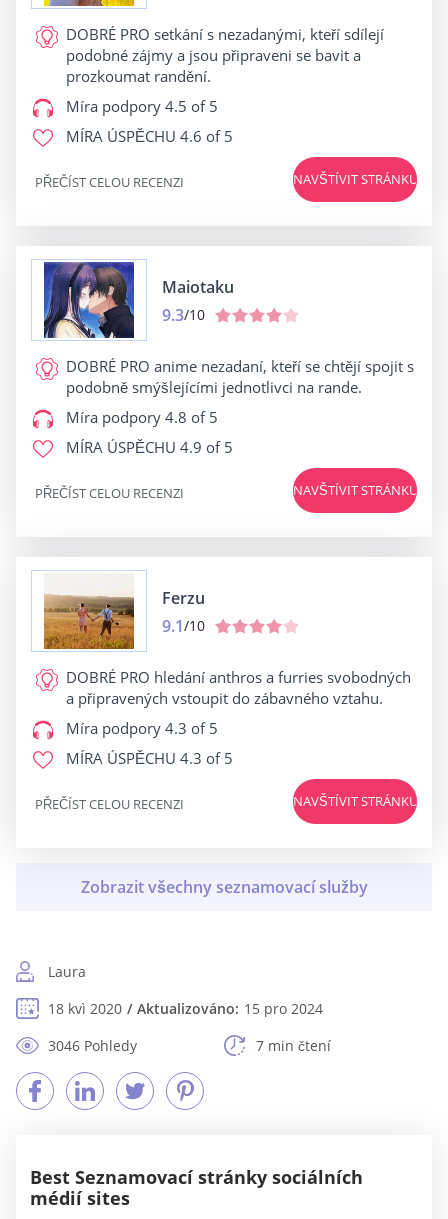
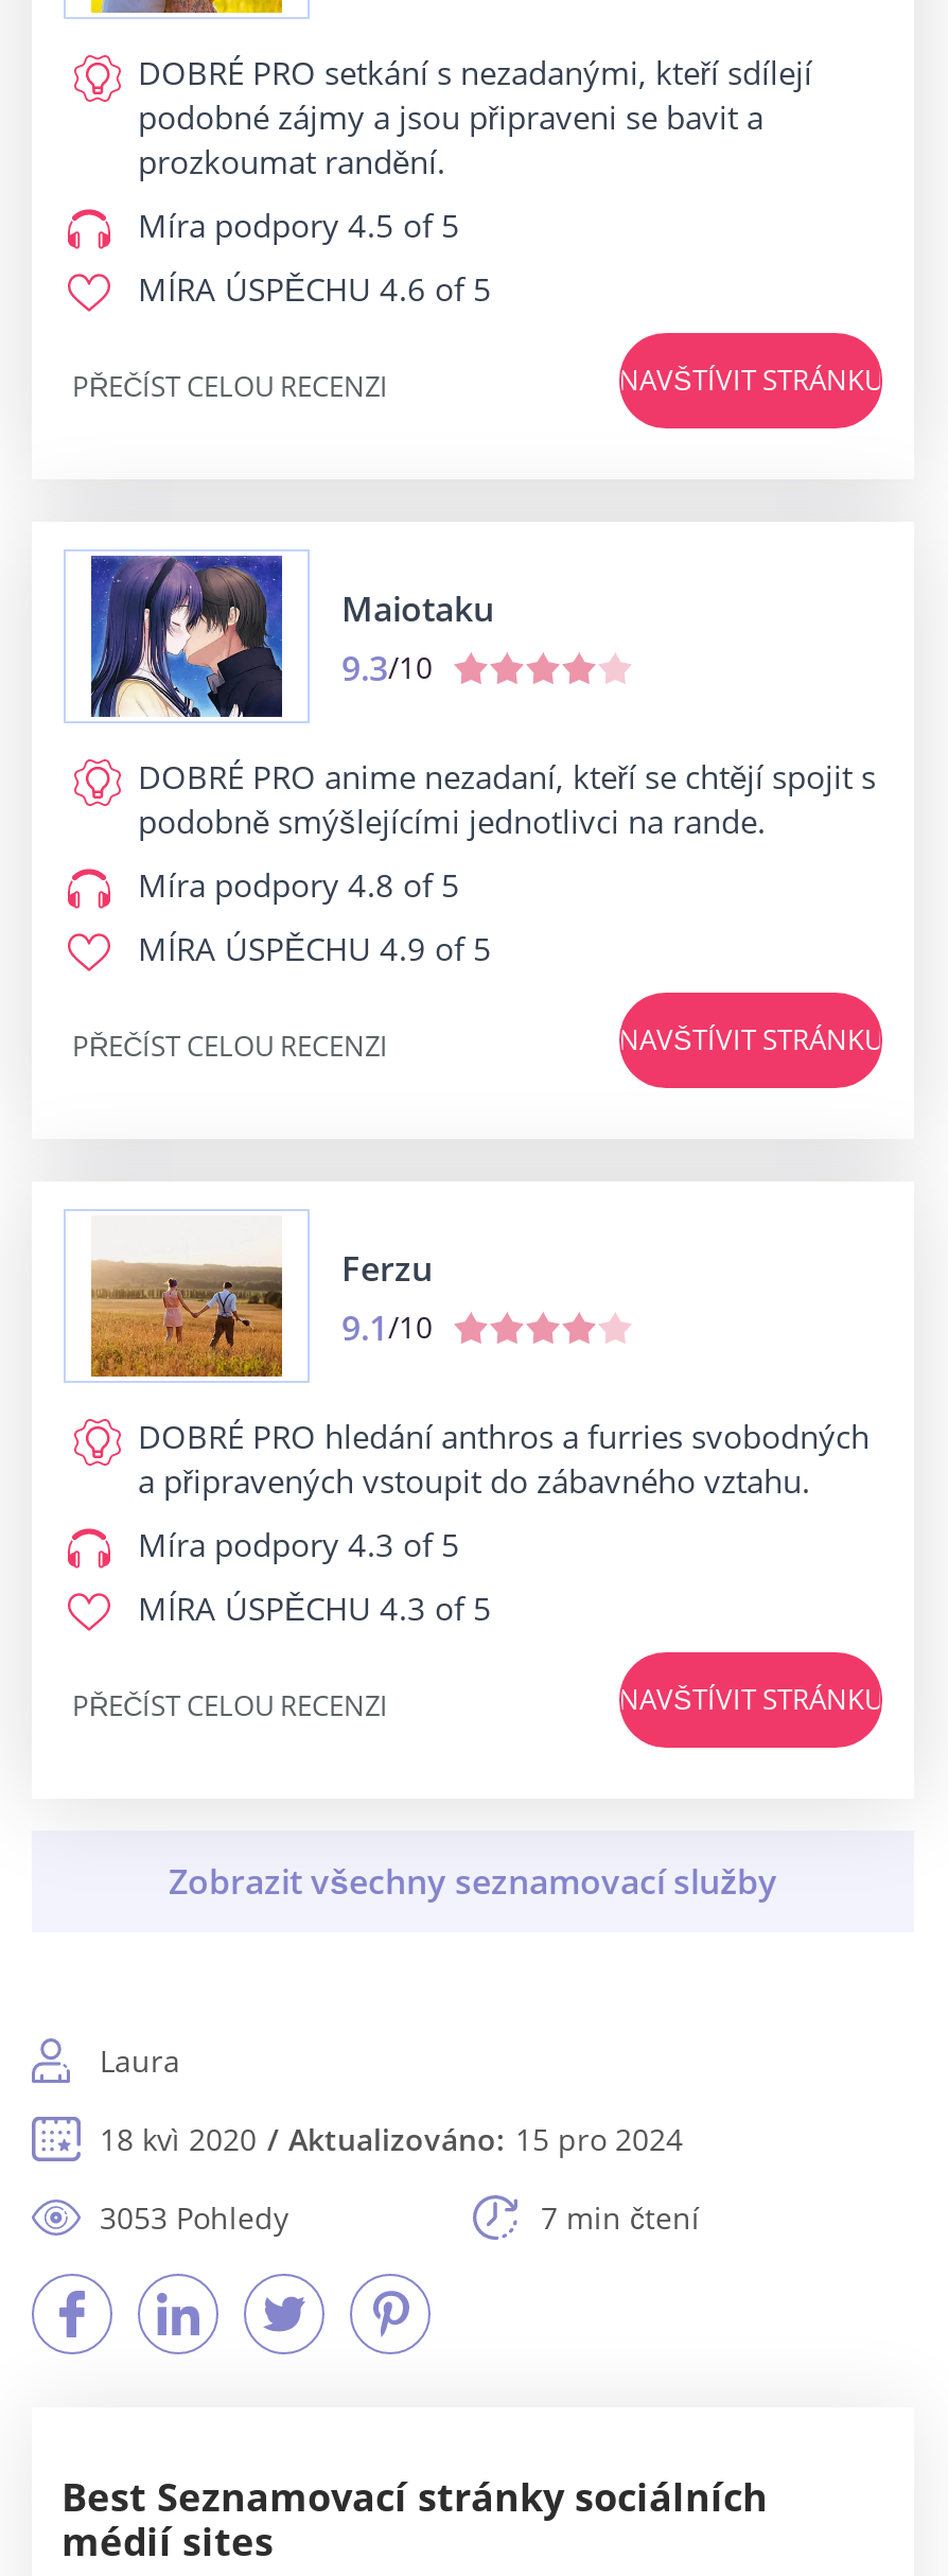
- 3046 Pohledy
+ 3053 Pohledy
